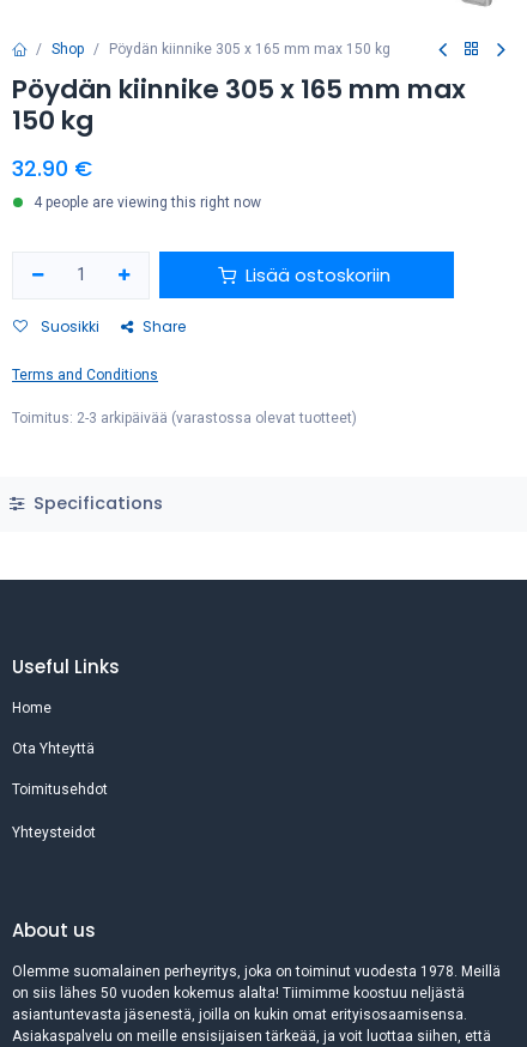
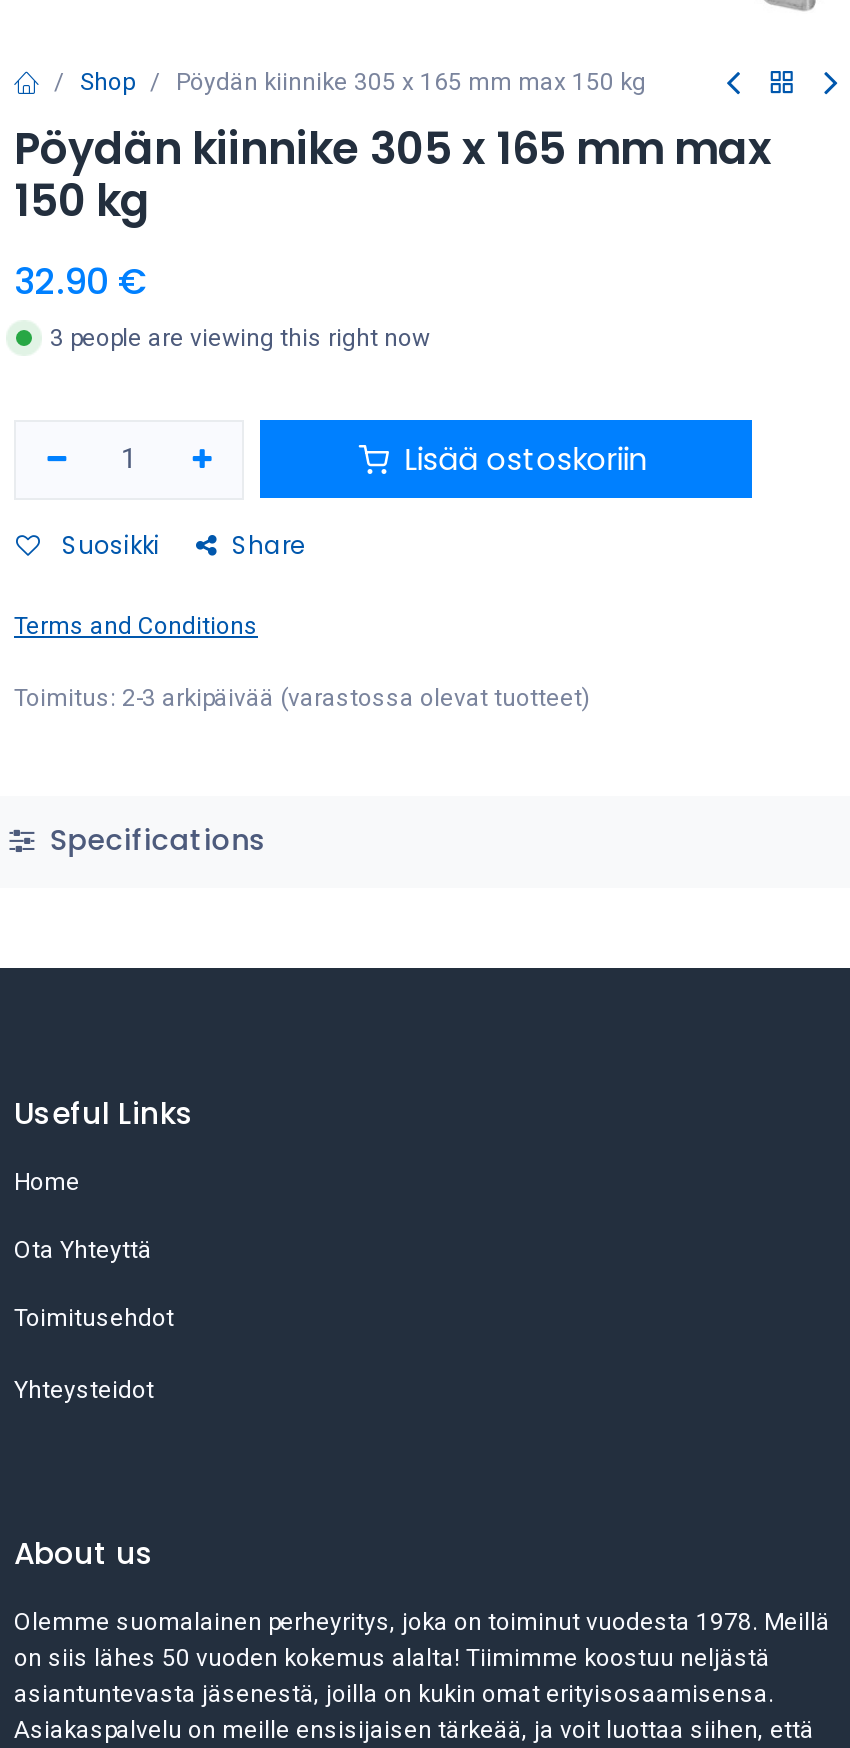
- 4 people are viewing this right now
+ 3 people are viewing this right now
